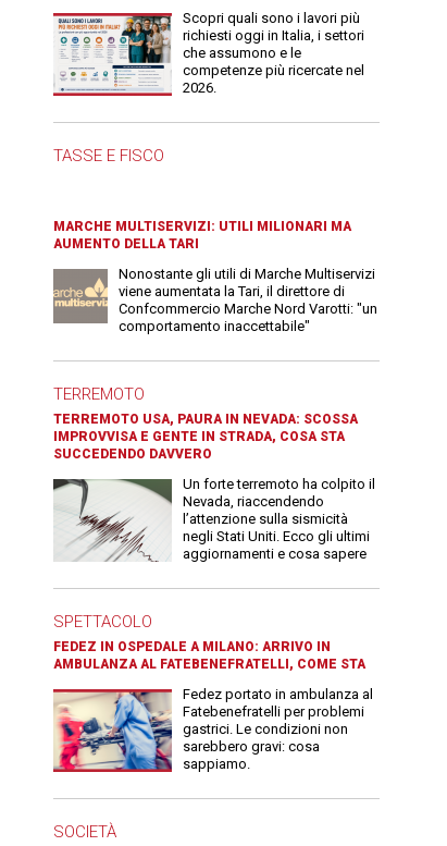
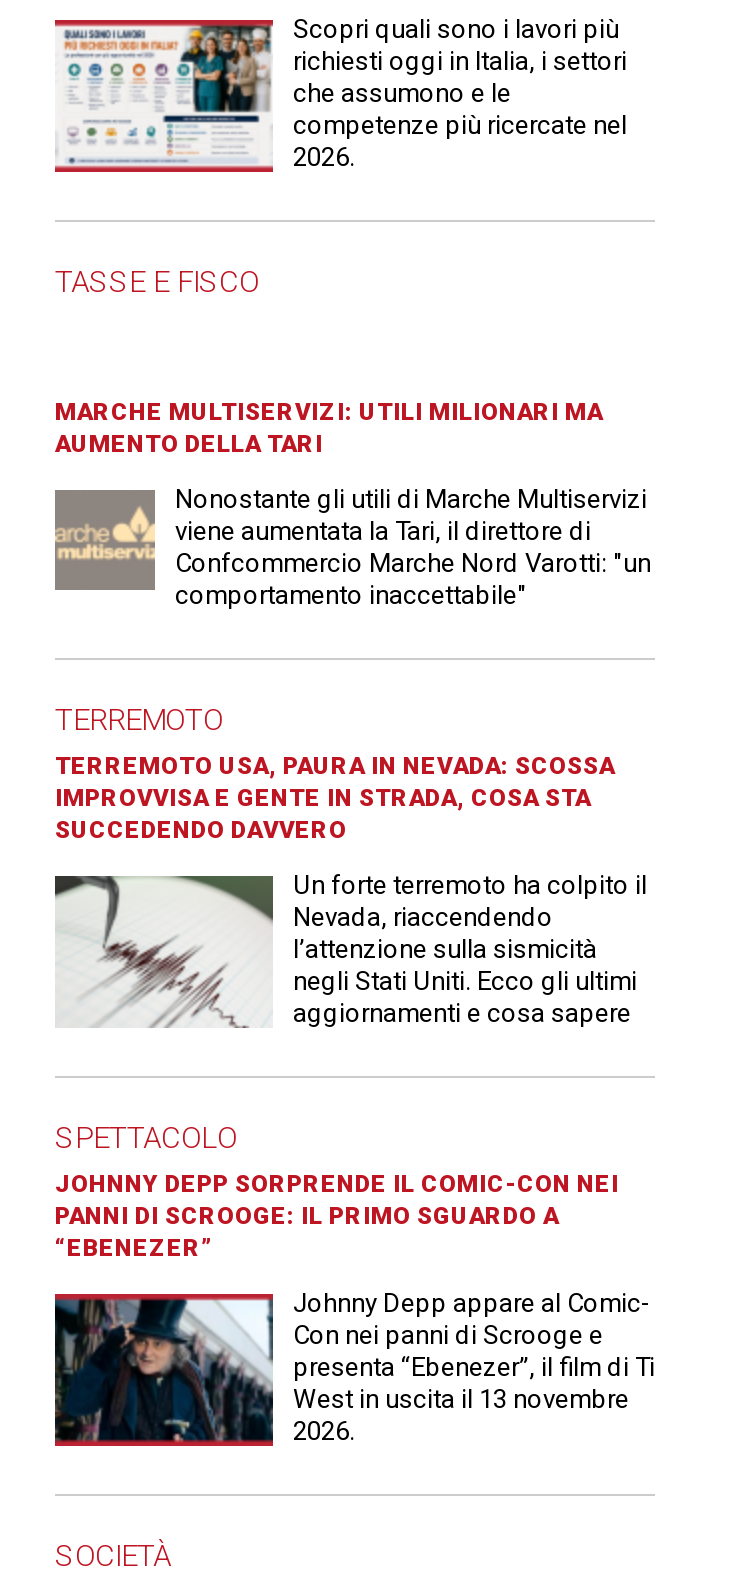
- FEDEZ IN OSPEDALE A MILANO: ARRIVO IN
- AMBULANZA AL FATEBENEFRATELLI, COME STA
+ JOHNNY DEPP SORPRENDE IL COMIC-CON NEI
+ PANNI DI SCROOGE: IL PRIMO SGUARDO A
+ “EBENEZER”

- [image]
- Fedez portato in ambulanza al
- Fatebenefratelli per problemi
- gastrici. Le condizioni non
- sarebbero gravi: cosa
- sappiamo.
+ [image]
+ Johnny Depp appare al Comic-
+ Con nei panni di Scrooge e
+ presenta “Ebenezer”, il film di Ti
+ West in uscita il 13 novembre
+ 2026.
